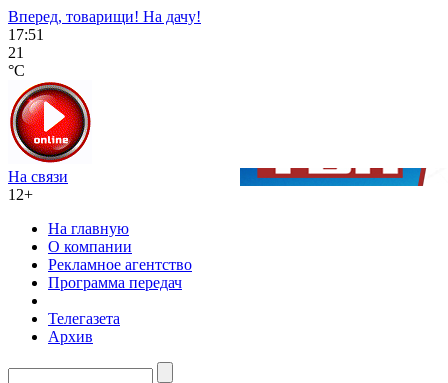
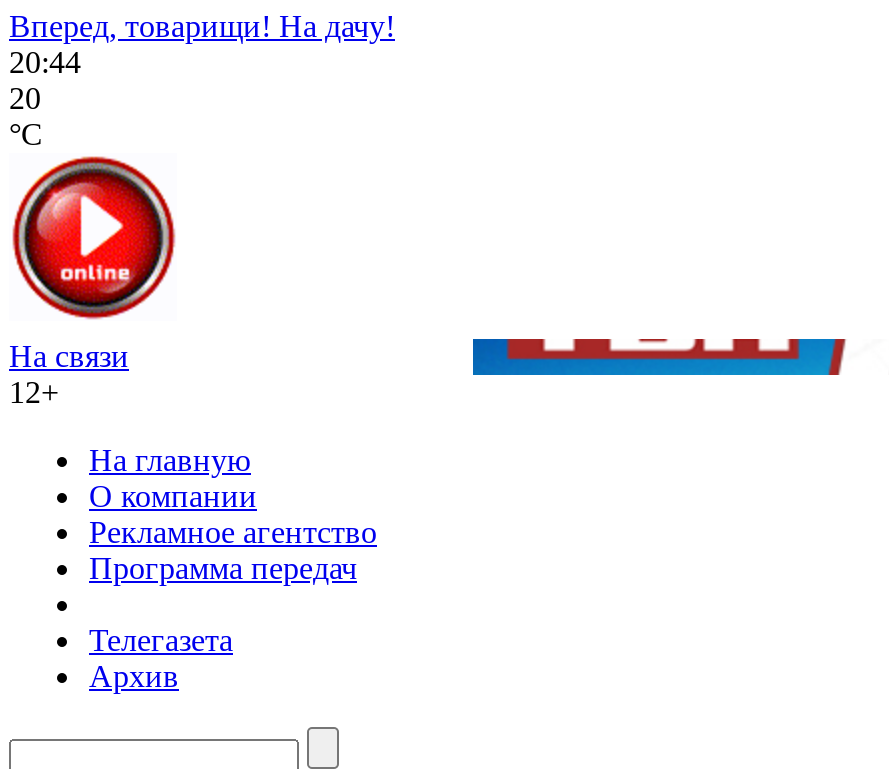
- 17:51
+ 20:44

- 21
+ 20
